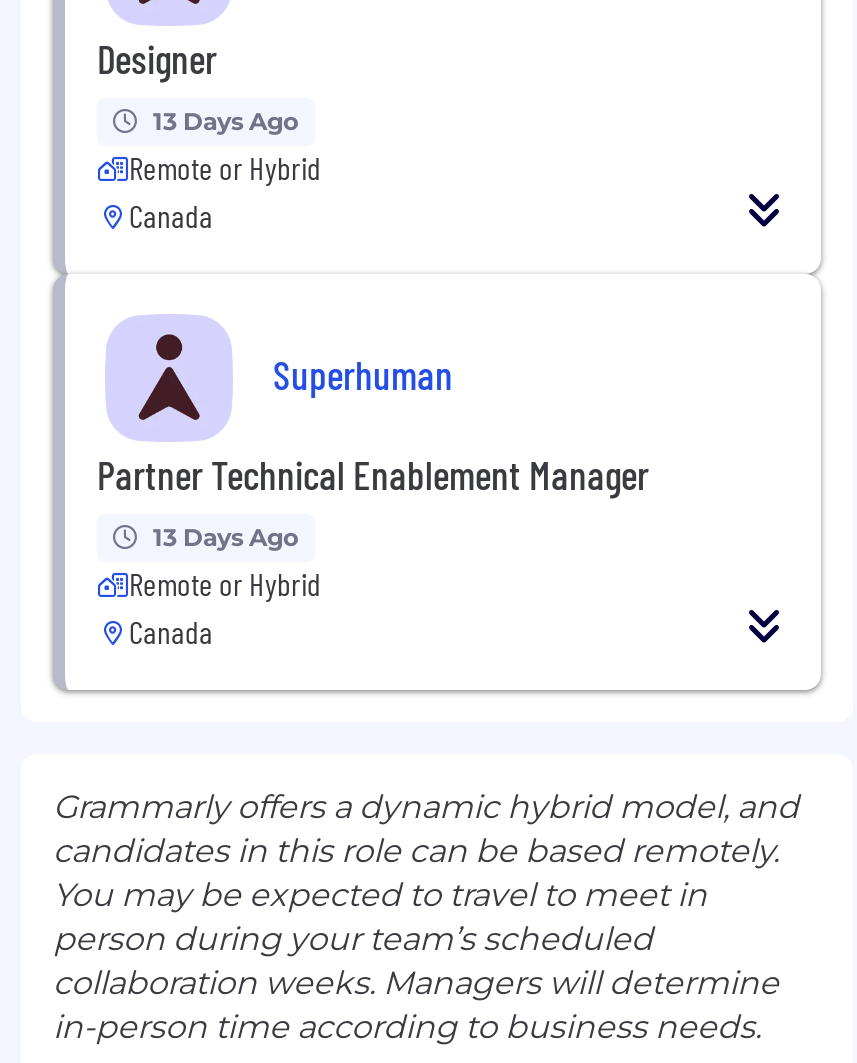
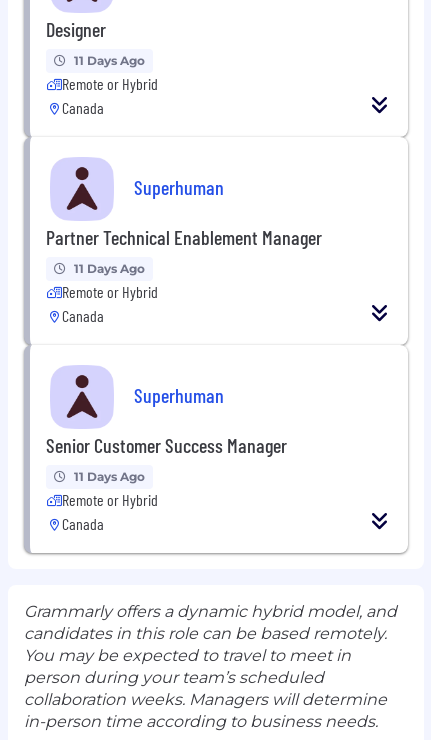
- 13 Days Ago
+ 11 Days Ago

- 13 Days Ago
+ 11 Days Ago
+ Remote or Hybrid
+ Canada
+ Superhuman
+ Senior Customer Success Manager
+ 11 Days Ago
